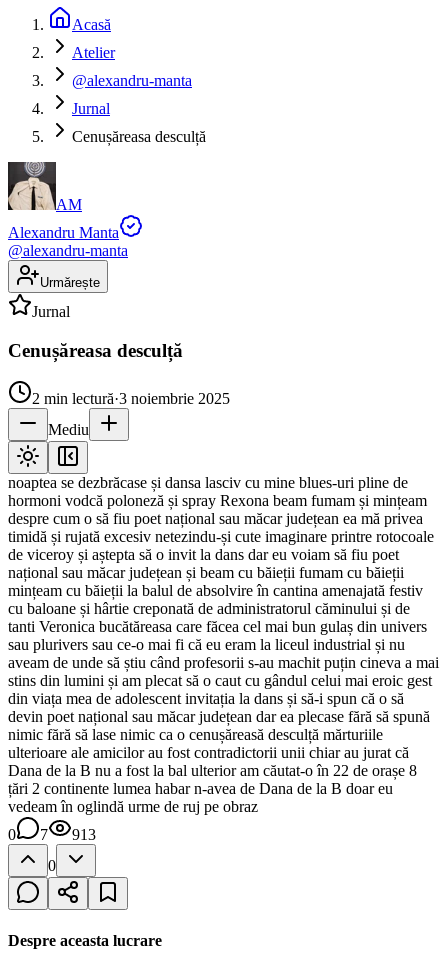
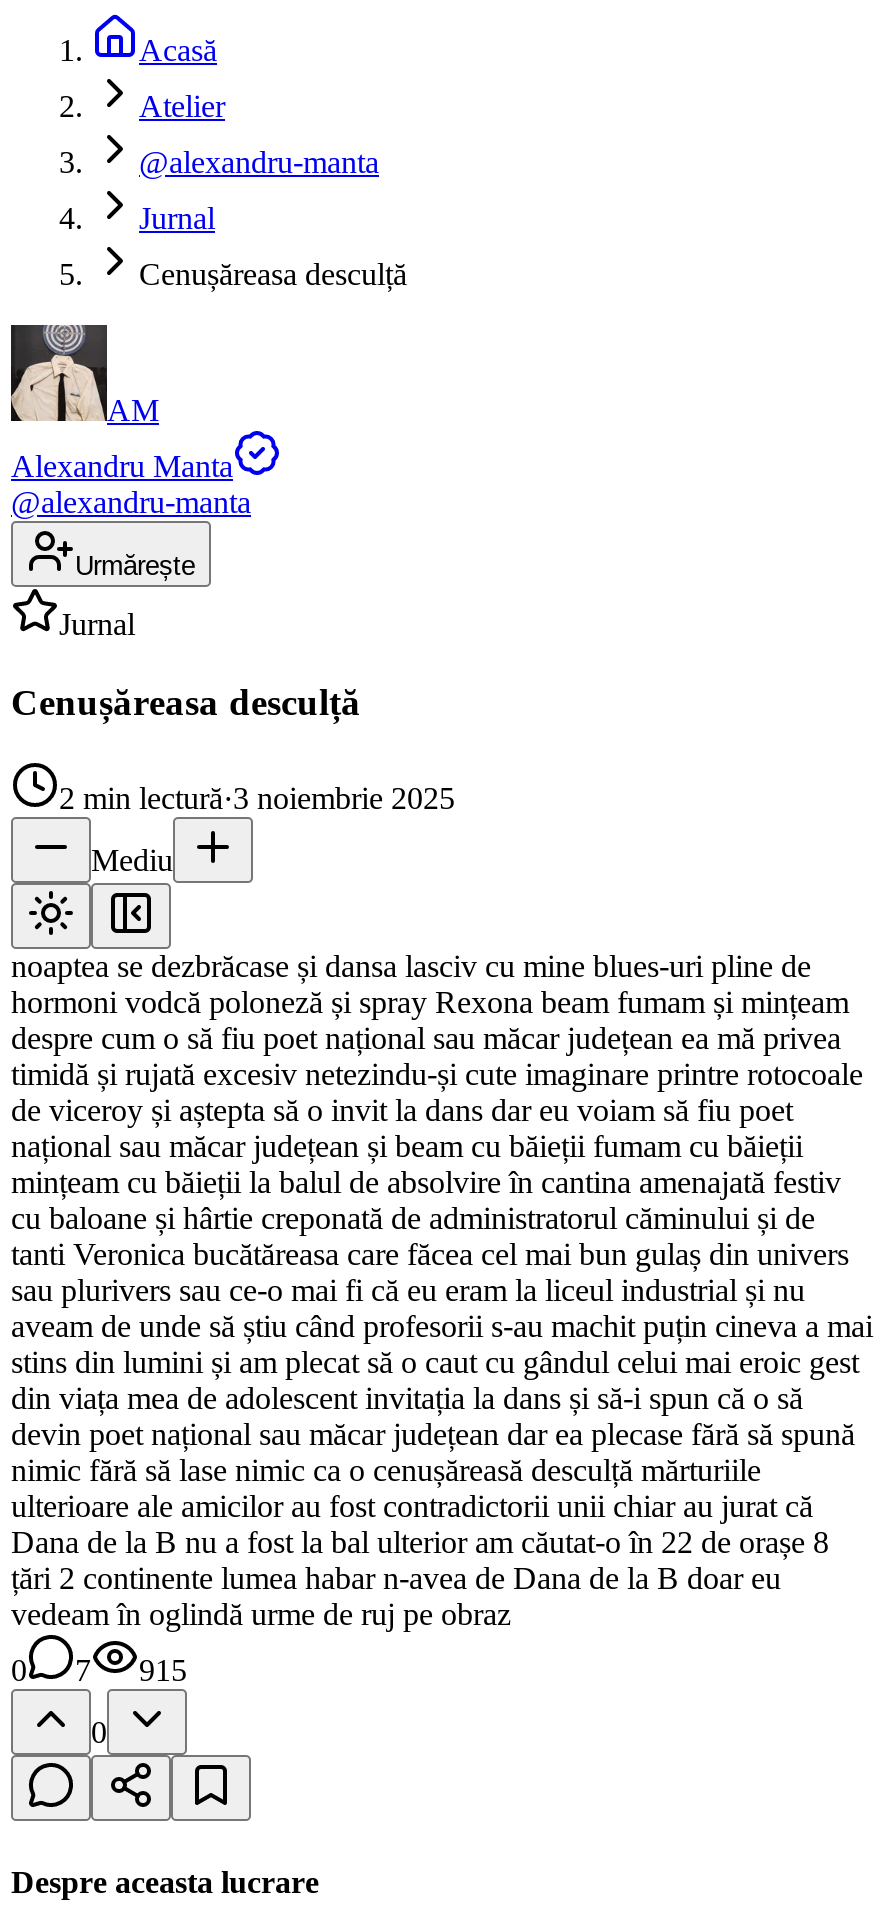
- 0 7 913
+ 0 7 915
